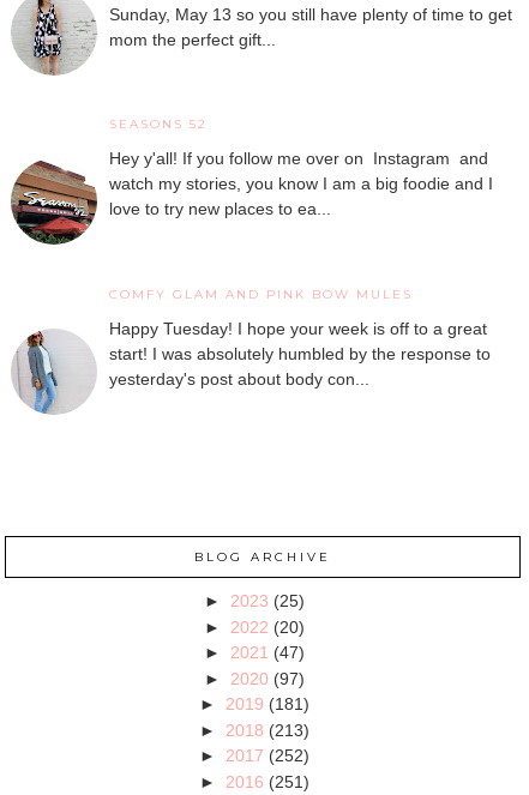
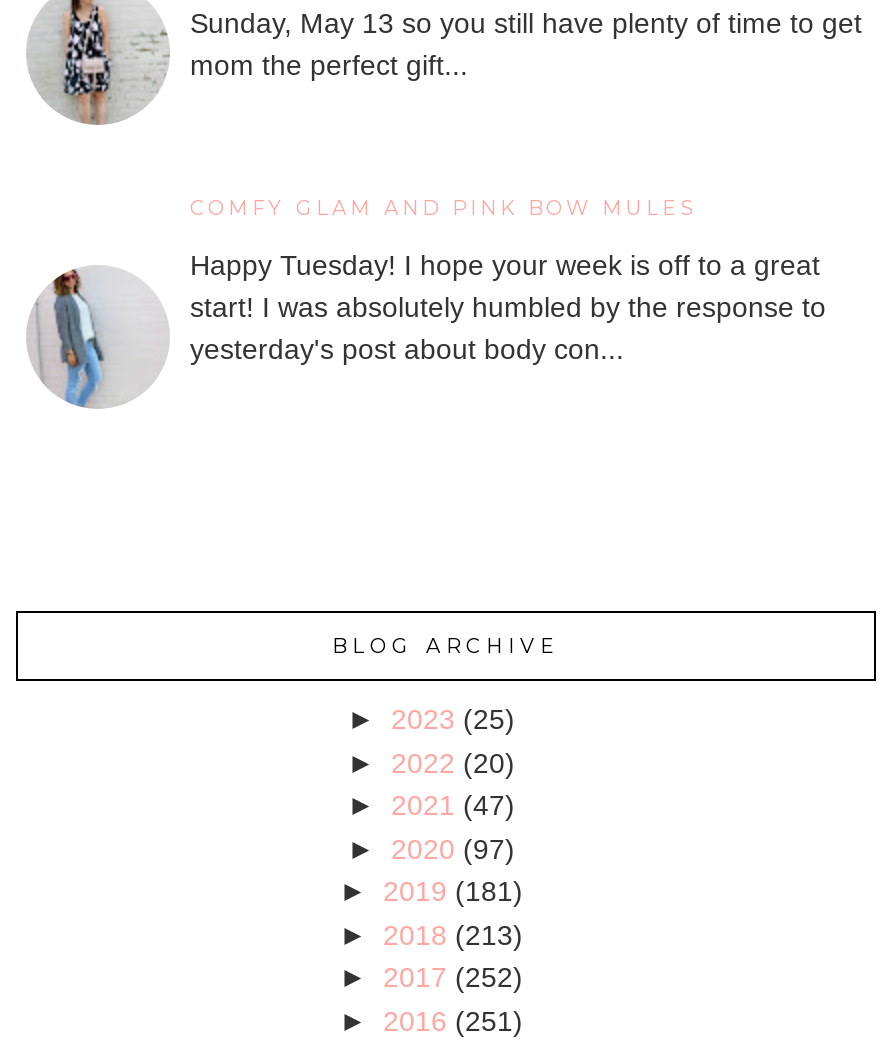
- [image]
- SEASONS 52
- Hey y'all! If you follow me over on Instagram and
- watch my stories, you know I am a big foodie and I
- love to try new places to ea...
